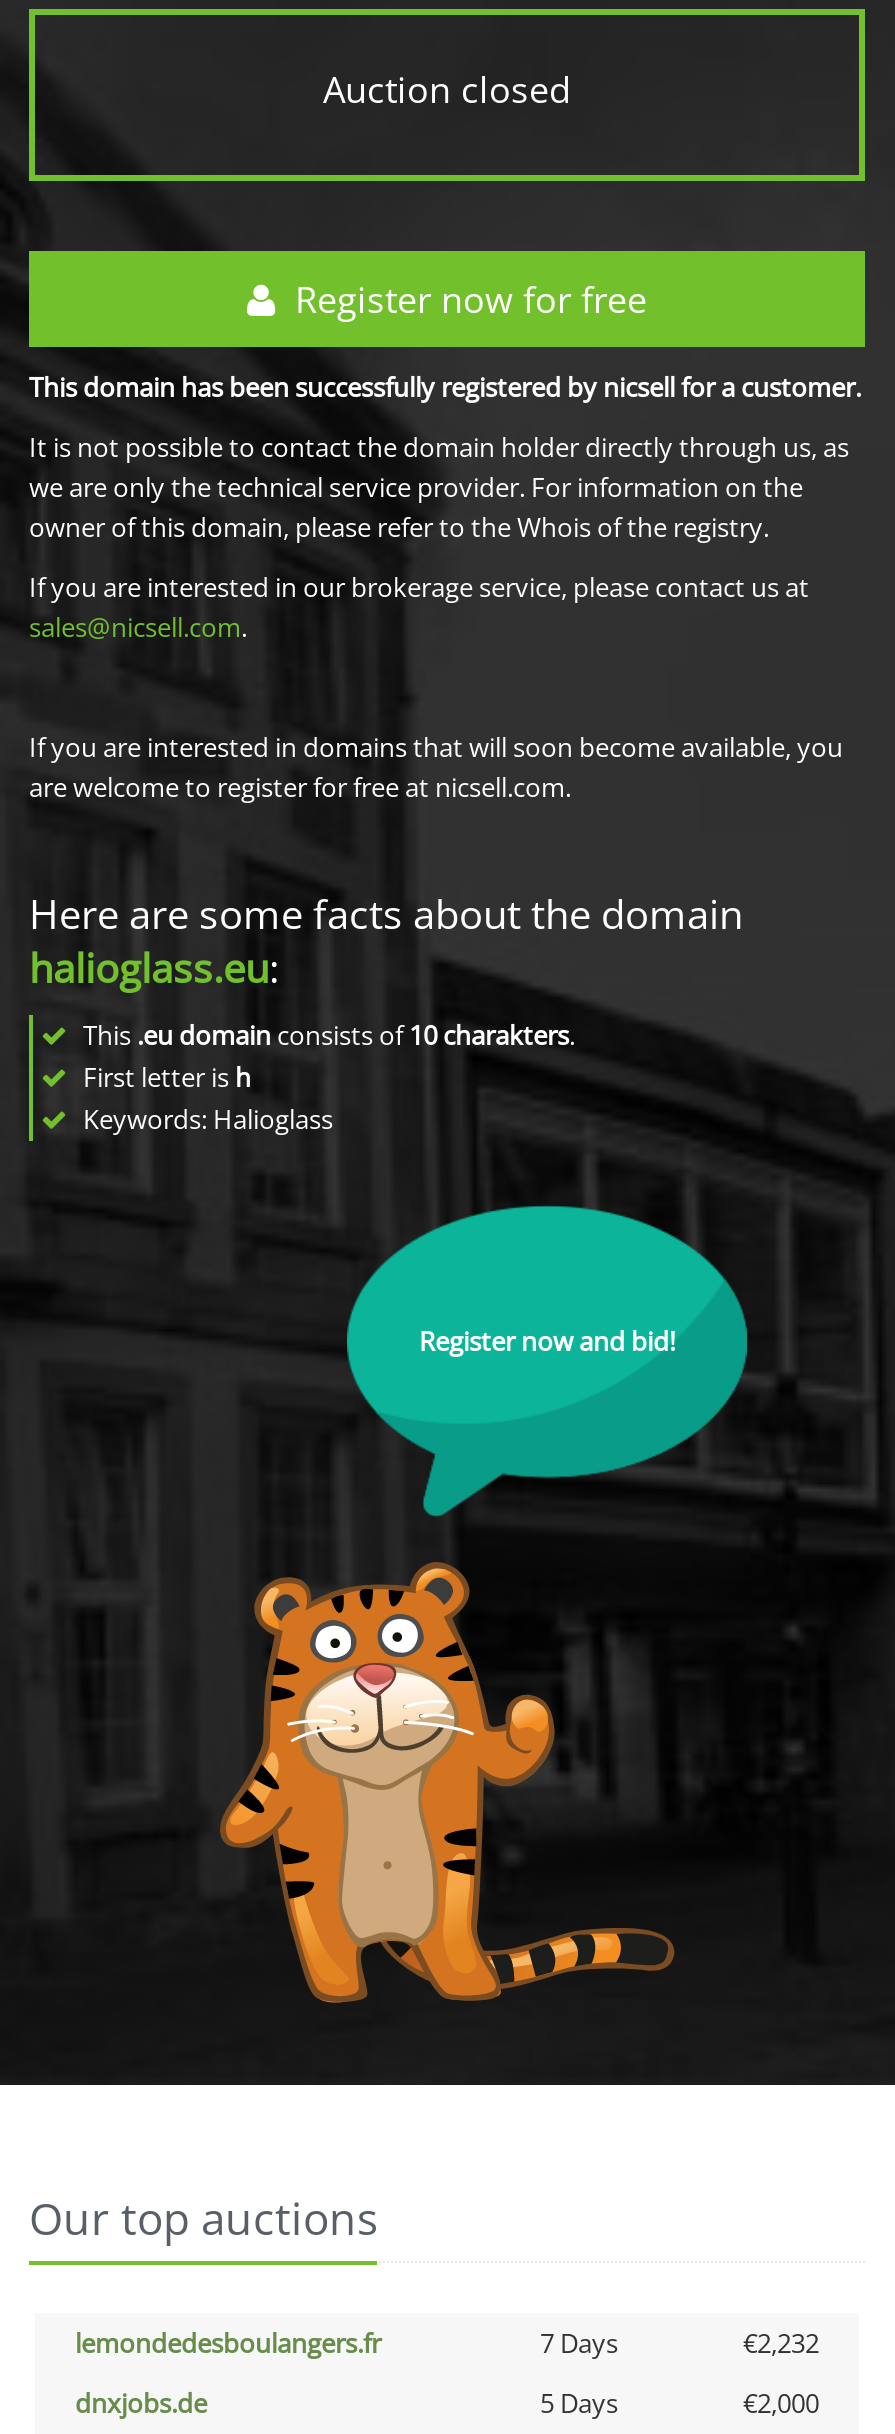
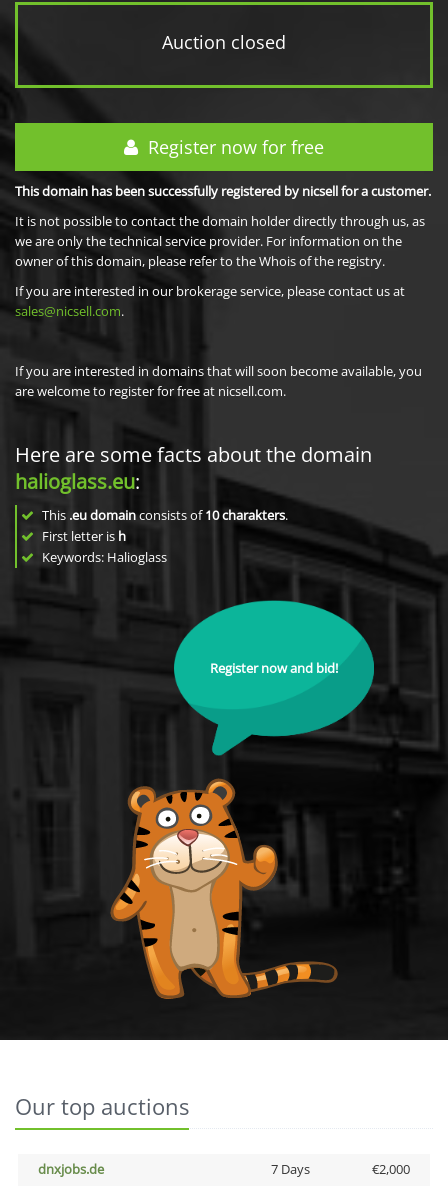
- lemondedesboulangers.fr
- 7 Days
- €2,232

- 5 Days
+ 7 Days
